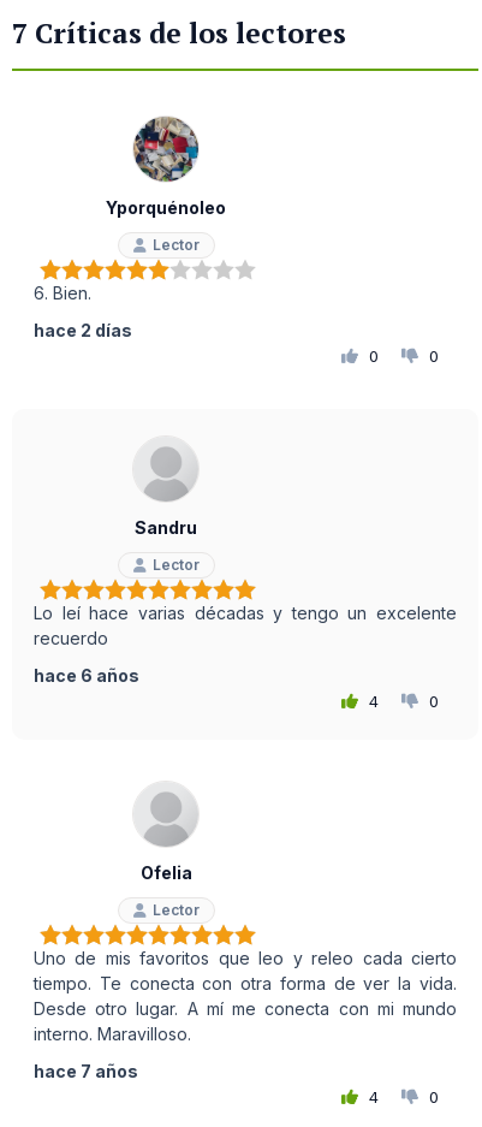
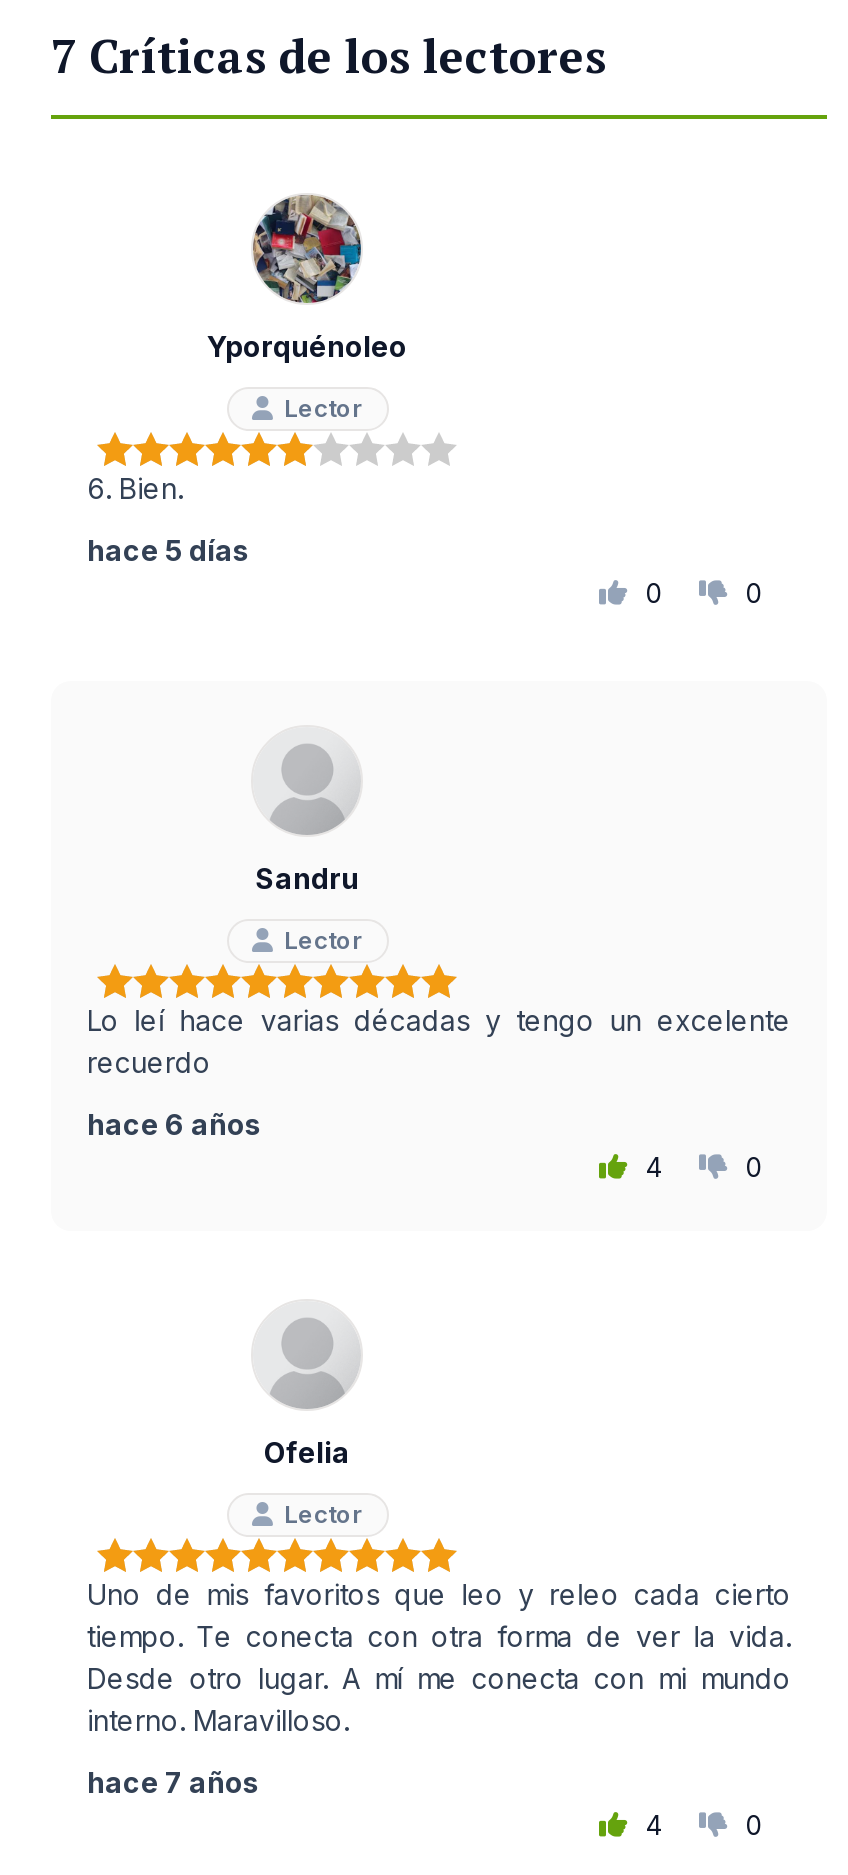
- hace 2 días
+ hace 5 días
